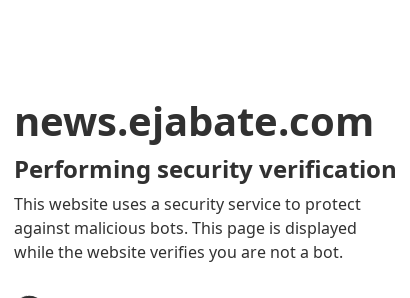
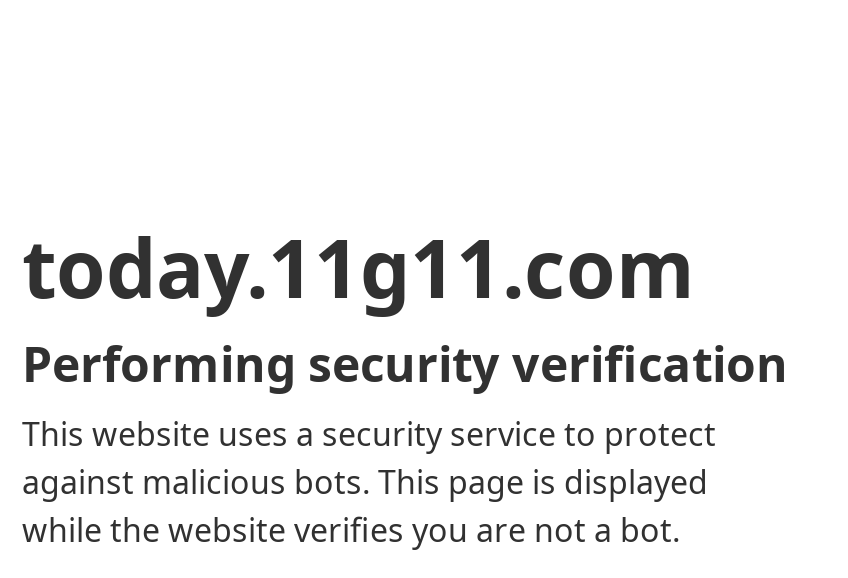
- news.ejabate.com
+ today.11g11.com
